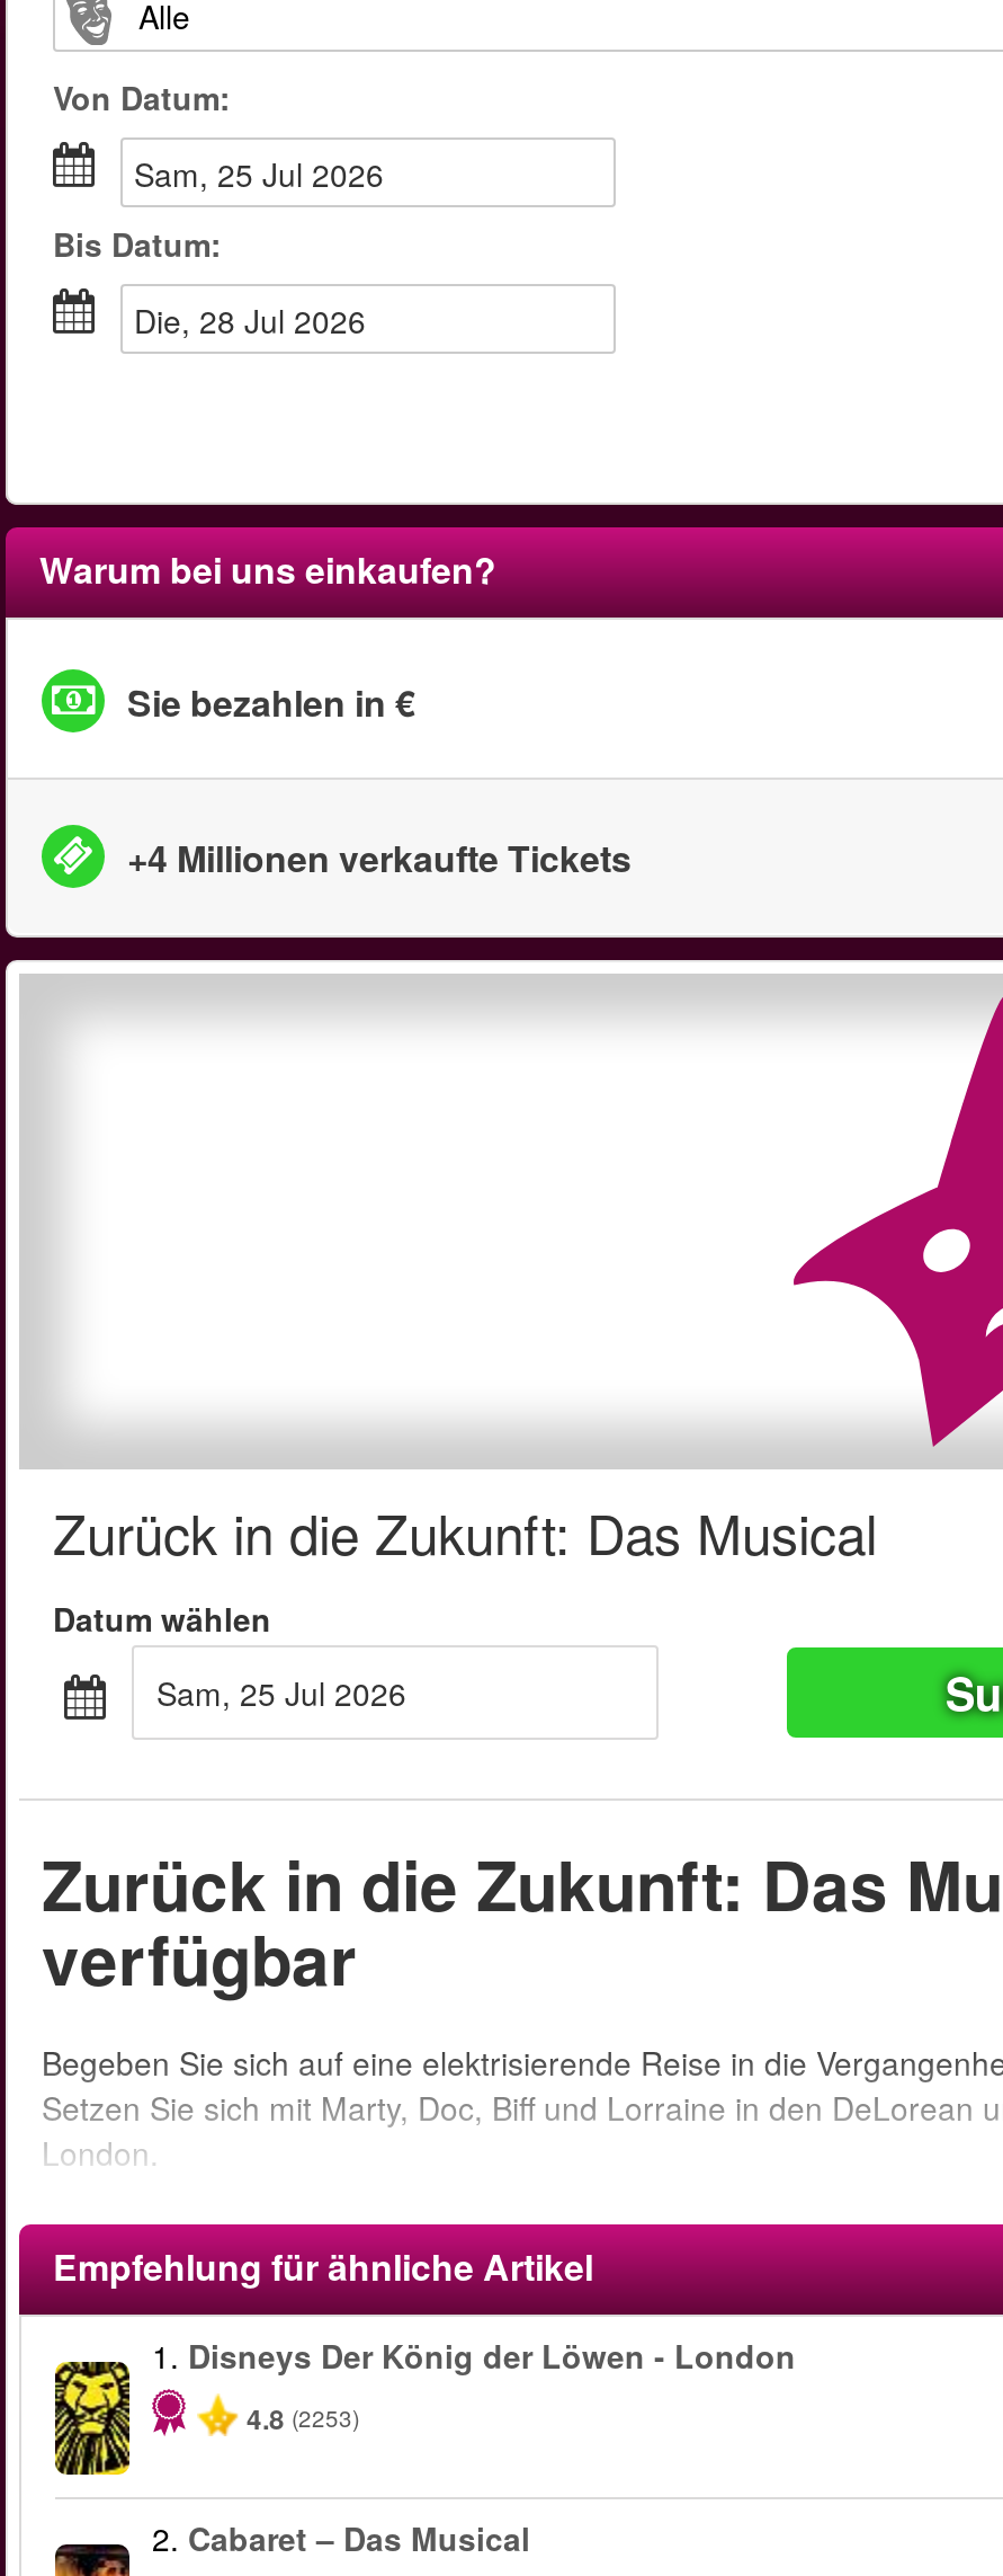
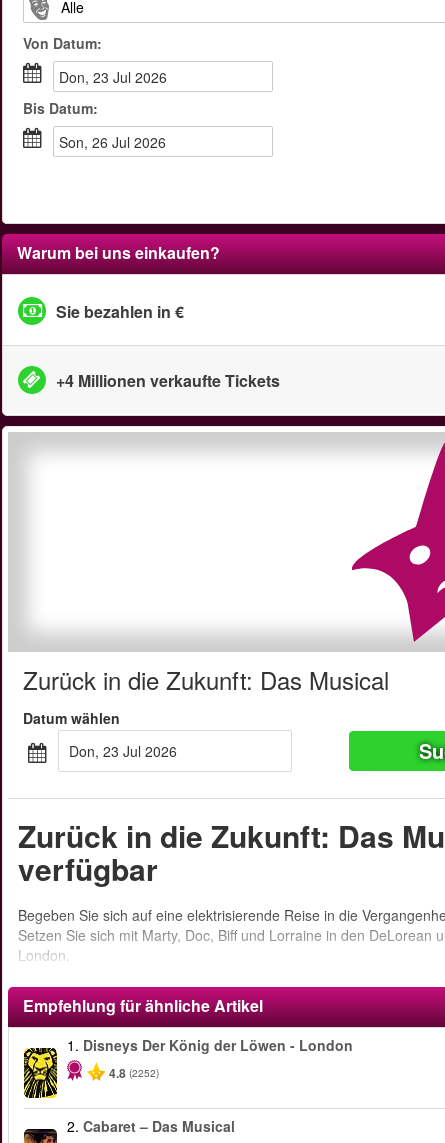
- Sam, 25 Jul 2026
+ Don, 23 Jul 2026

- Die, 28 Jul 2026
+ Son, 26 Jul 2026

- Sam, 25 Jul 2026
+ Don, 23 Jul 2026

- 4.8 (2253)
+ 4.8 (2252)
